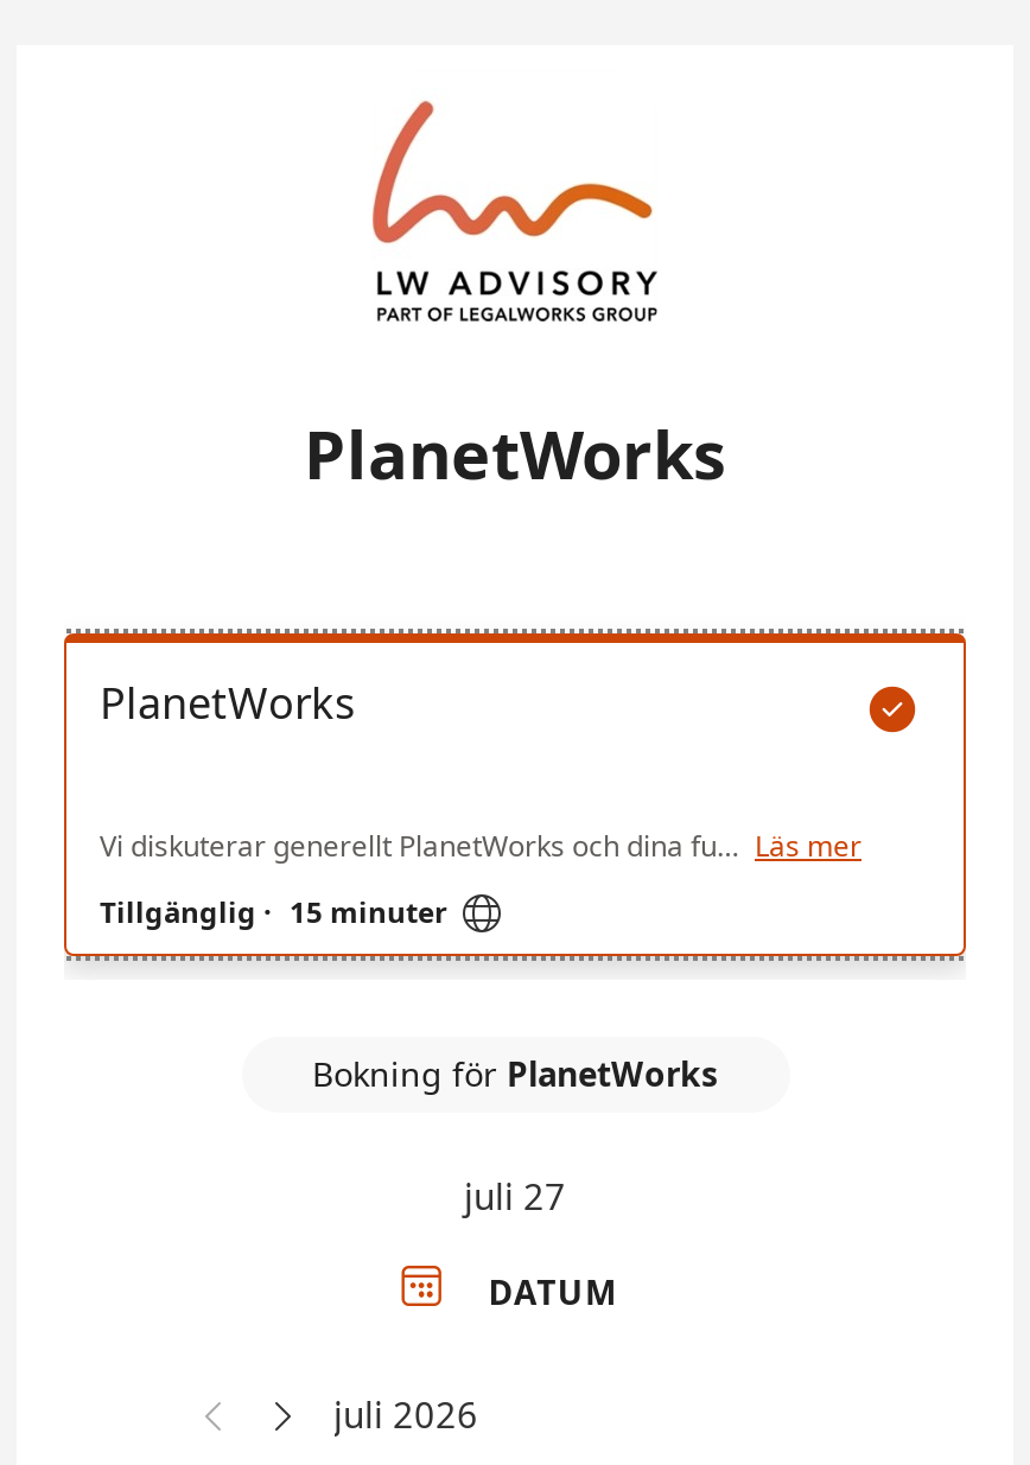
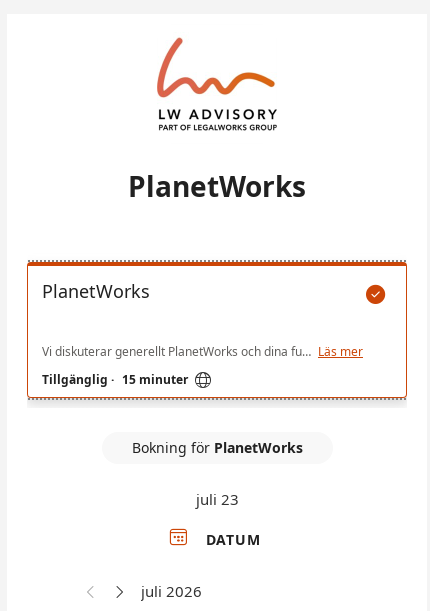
- juli 27
+ juli 23
